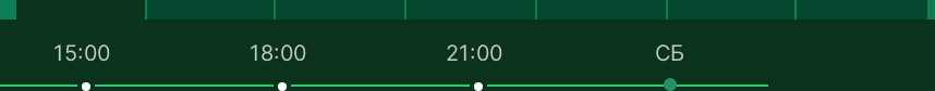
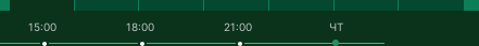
- СБ
+ ЧТ
